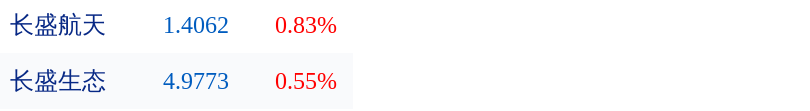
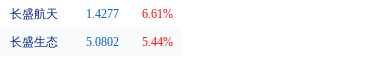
- 1.4062
+ 1.4277

- 0.83%
+ 6.61%

- 4.9773
+ 5.0802

- 0.55%
+ 5.44%
